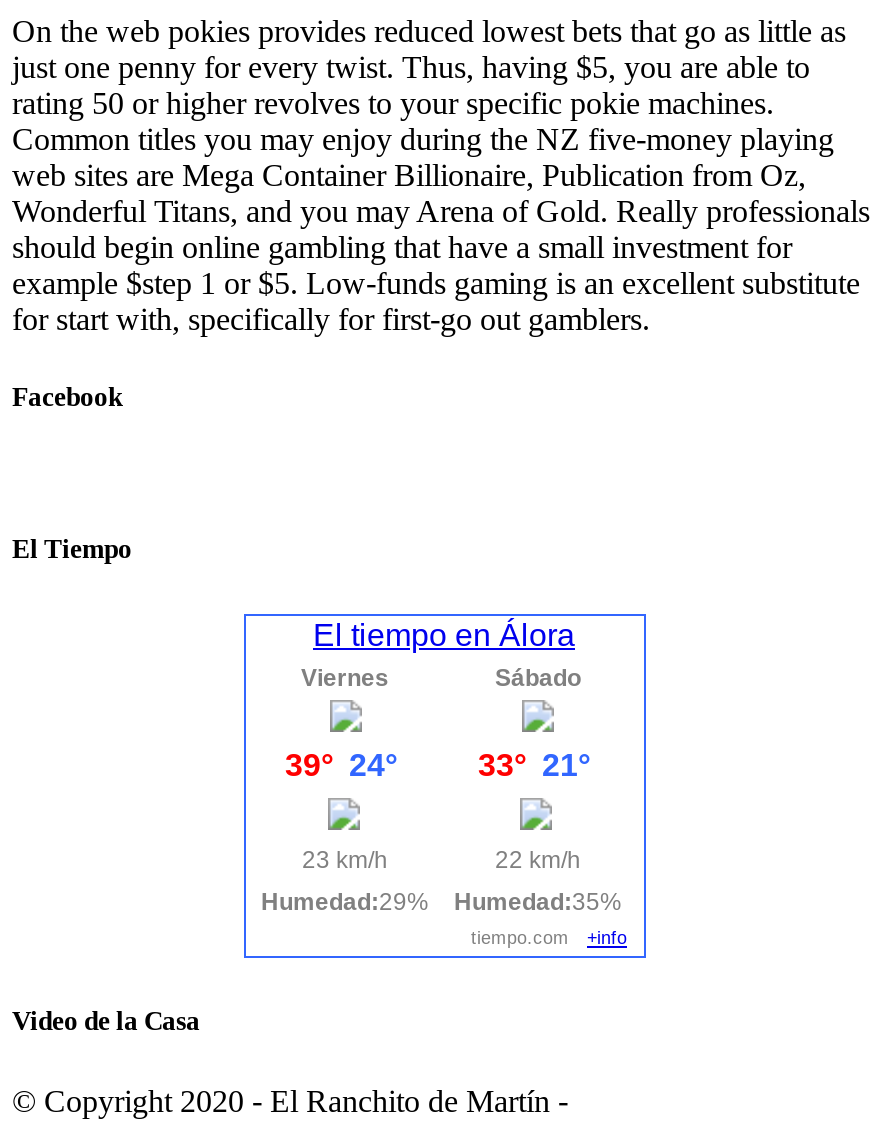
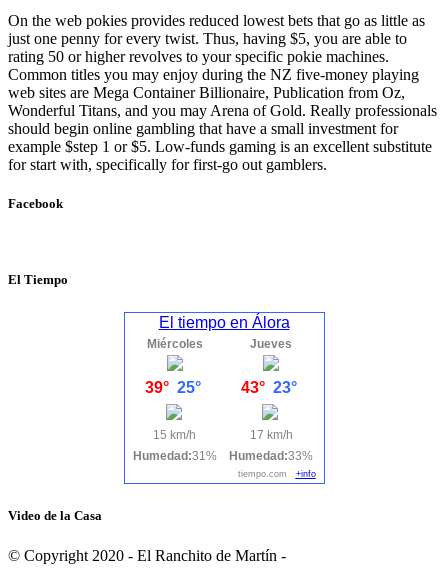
- Viernes
+ Miércoles

- Sábado
+ Jueves

- 39° 24°
+ 39° 25°

- 33° 21°
+ 43° 23°

- 23 km/h
+ 15 km/h

- 22 km/h
+ 17 km/h

- Humedad:29%
+ Humedad:31%

- Humedad:35%
+ Humedad:33%
